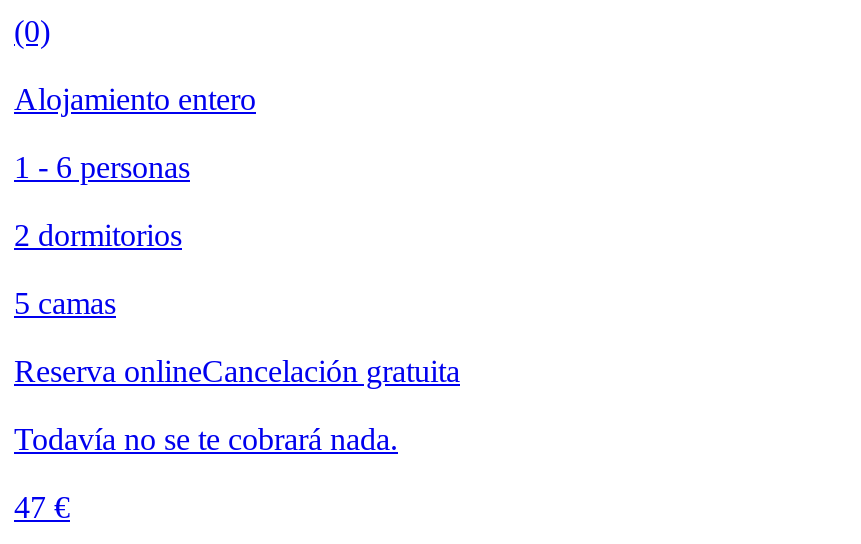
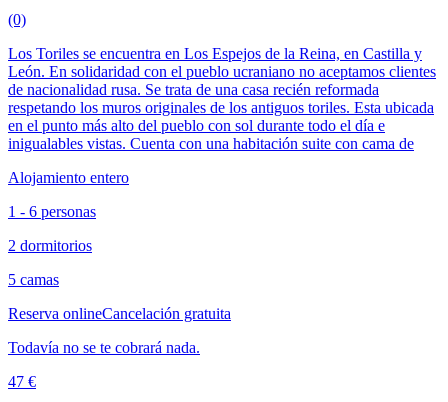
+ Los Toriles se encuentra en Los Espejos de la Reina, en Castilla y
+ León. En solidaridad con el pueblo ucraniano no aceptamos clientes
+ de nacionalidad rusa. Se trata de una casa recién reformada
+ respetando los muros originales de los antiguos toriles. Esta ubicada
+ en el punto más alto del pueblo con sol durante todo el día e
+ inigualables vistas. Cuenta con una habitación suite con cama de
